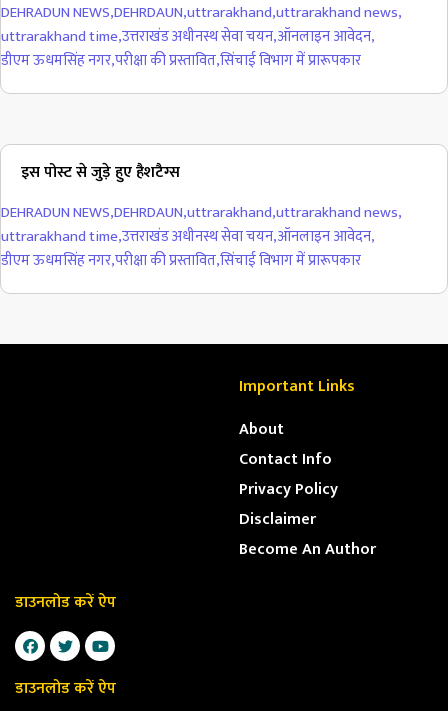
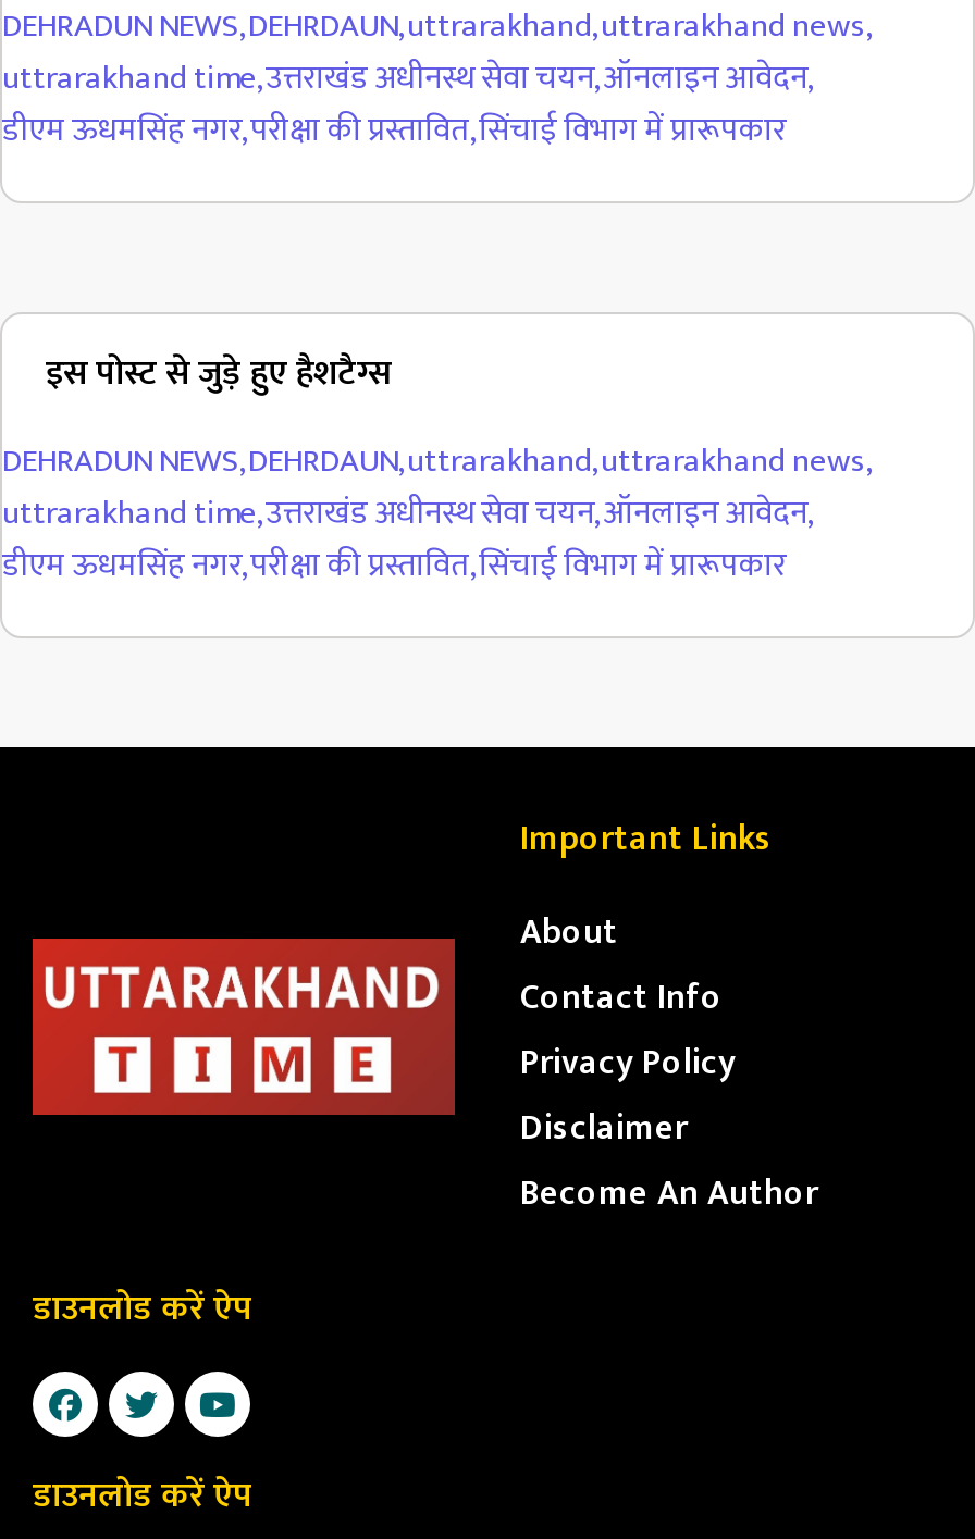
+ [image]
